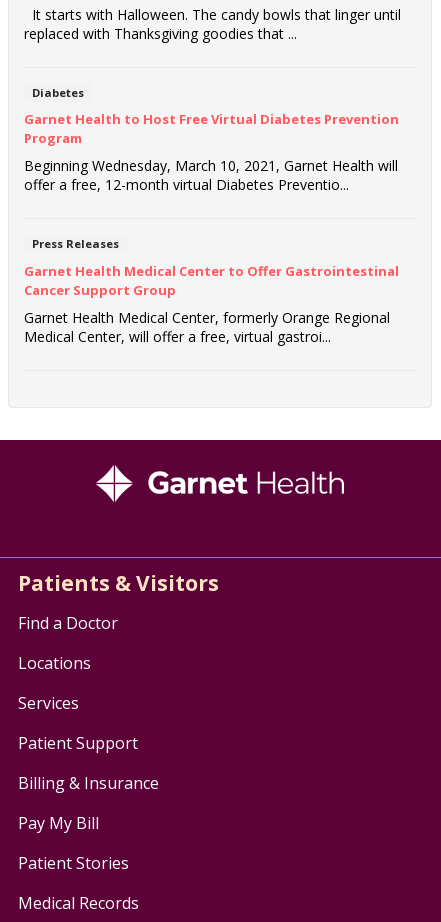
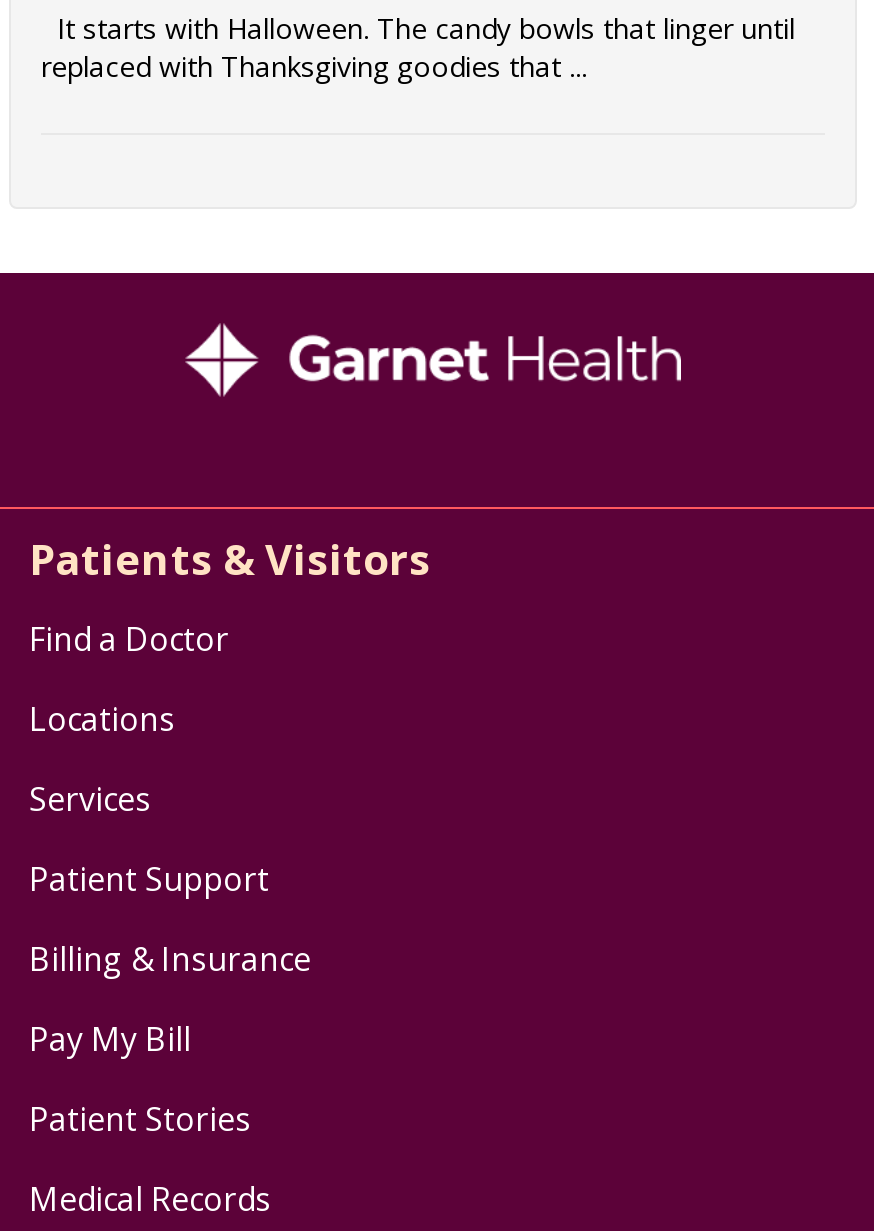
- Diabetes
- Garnet Health to Host Free Virtual Diabetes Prevention
- Program
- Beginning Wednesday, March 10, 2021, Garnet Health will
- offer a free, 12-month virtual Diabetes Preventio...
- Press Releases
- Garnet Health Medical Center to Offer Gastrointestinal
- Cancer Support Group
- Garnet Health Medical Center, formerly Orange Regional
- Medical Center, will offer a free, virtual gastroi...
